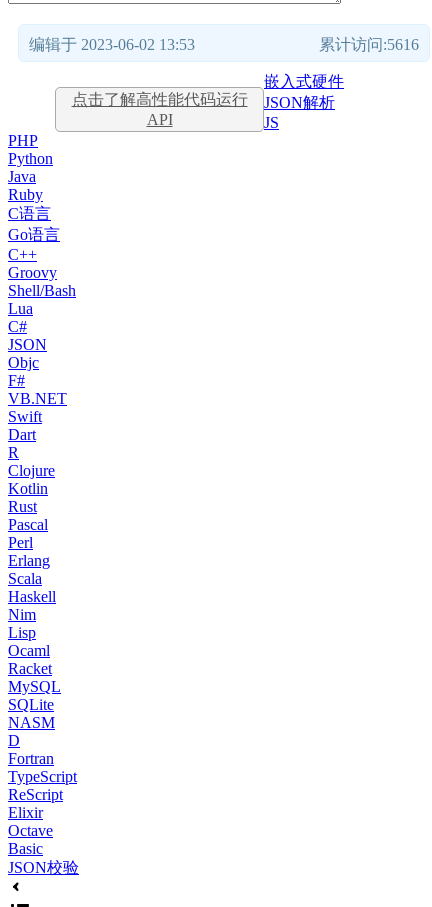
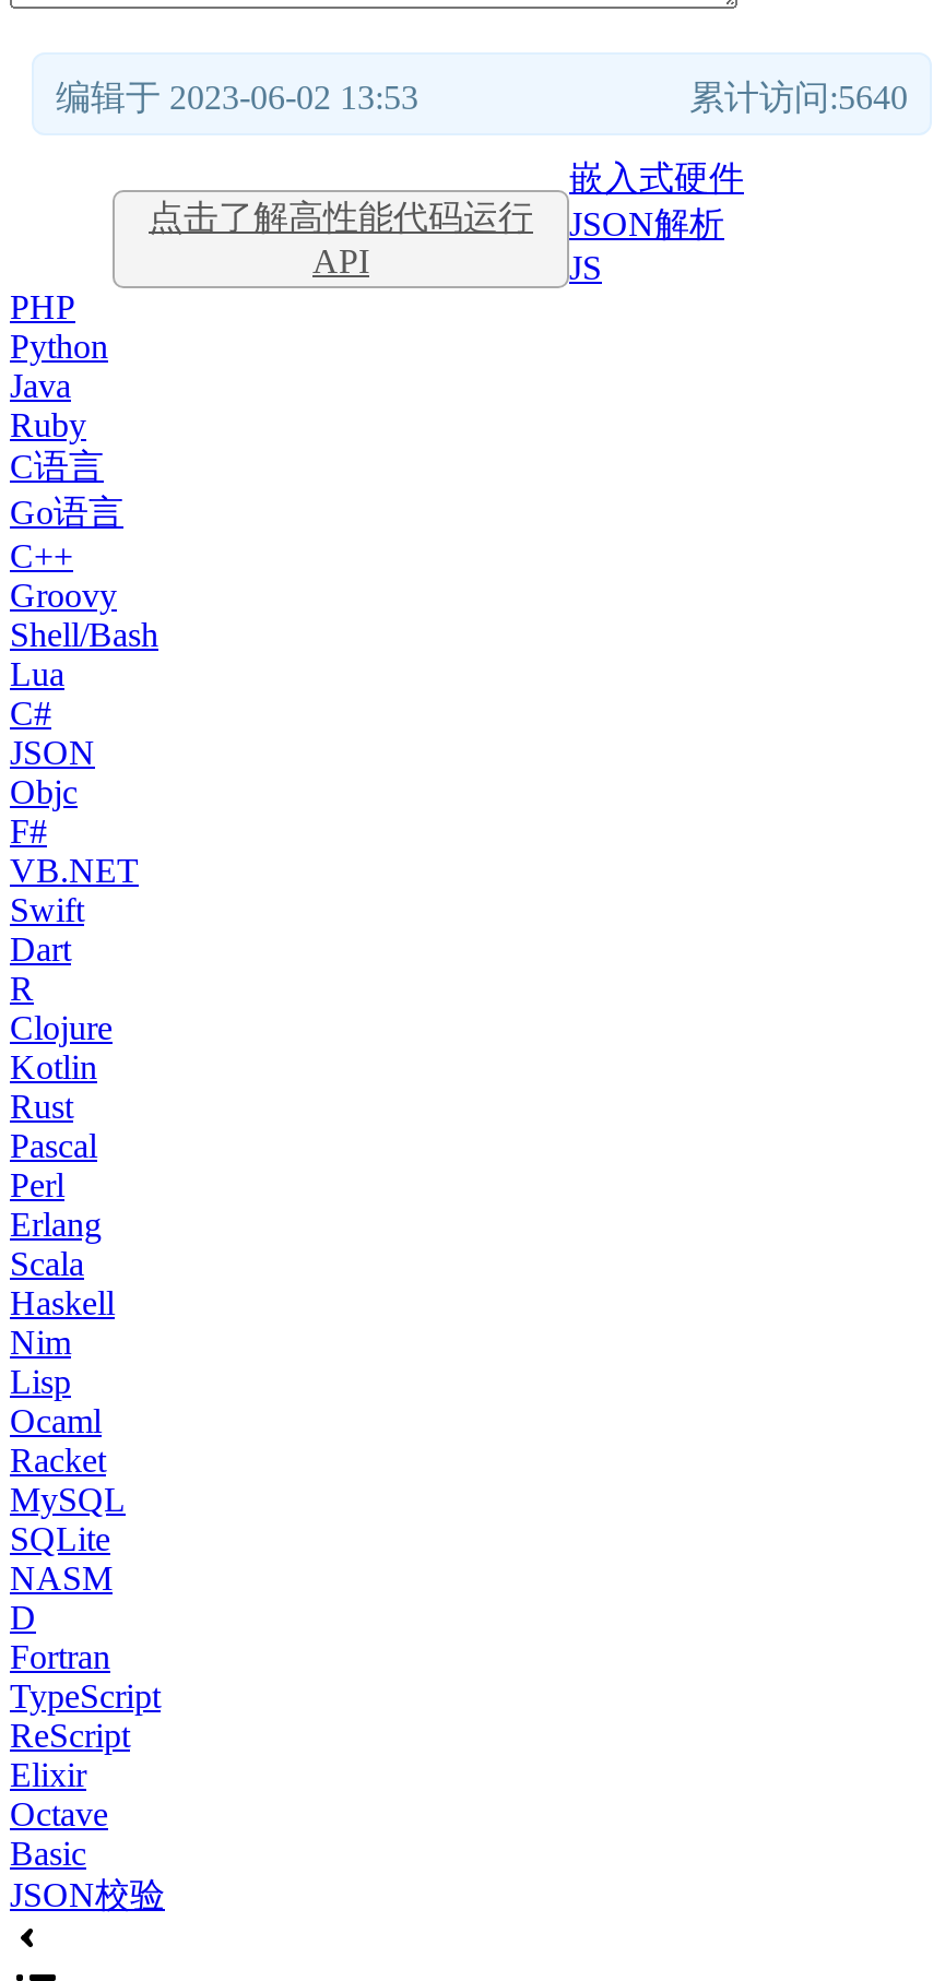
- 累计访问:5616
+ 累计访问:5640
